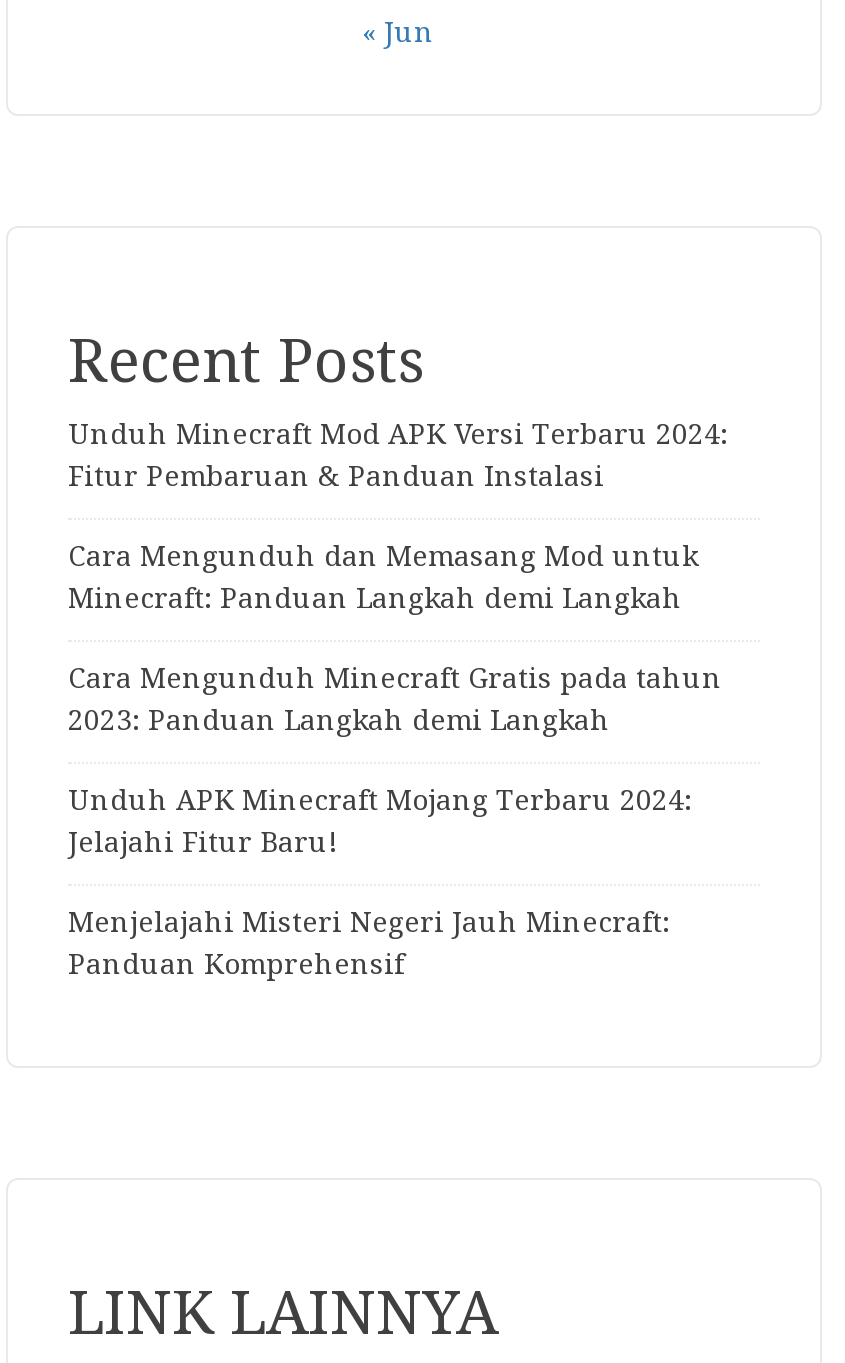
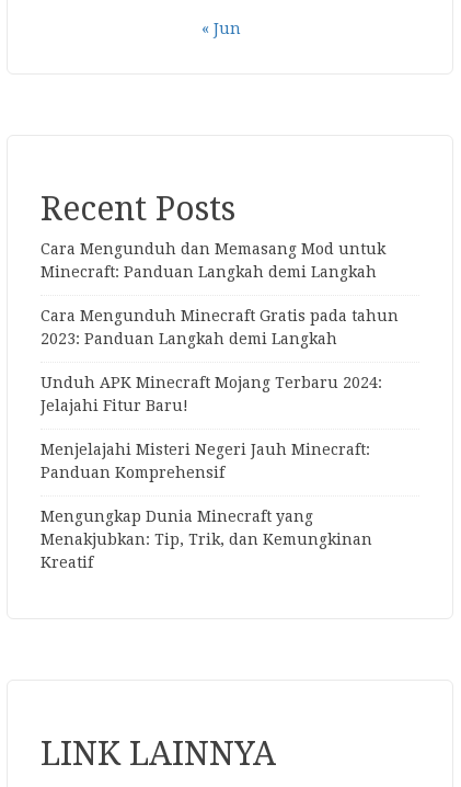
- Unduh Minecraft Mod APK Versi Terbaru 2024:
- Fitur Pembaruan & Panduan Instalasi

moved up: Cara Mengunduh dan Memasang Mod untuk | Minecraft: Panduan Langkah demi Langkah | Cara Mengunduh Minecraft Gratis pada tahun | 2023: Panduan Langkah demi Langkah | Unduh APK Minecraft Mojang Terbaru 2024: | Jelajahi Fitur Baru! | Menjelajahi Misteri Negeri Jauh Minecraft: | Panduan Komprehensif

+ Mengungkap Dunia Minecraft yang
+ Menakjubkan: Tip, Trik, dan Kemungkinan
+ Kreatif
